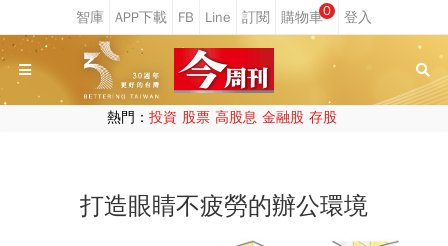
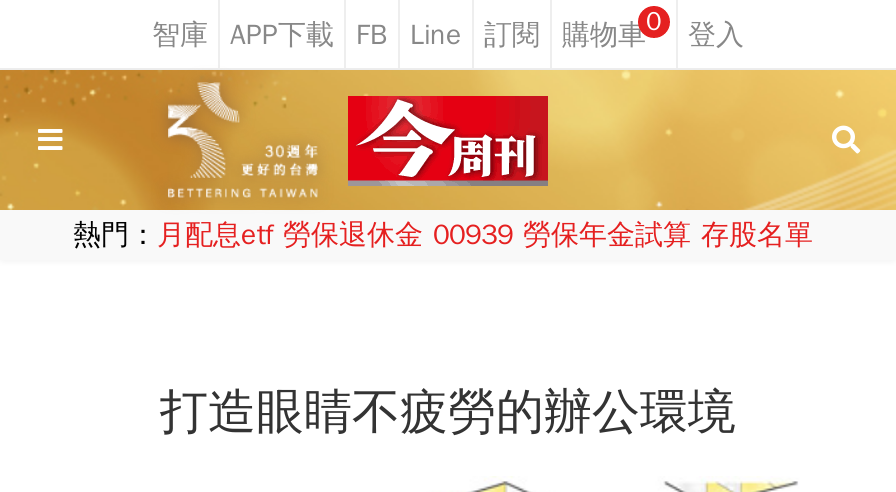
- 熱門：投資 股票 高股息 金融股 存股
+ 熱門：月配息etf 勞保退休金 00939 勞保年金試算 存股名單
